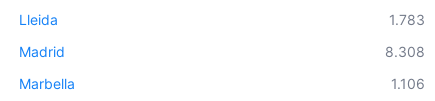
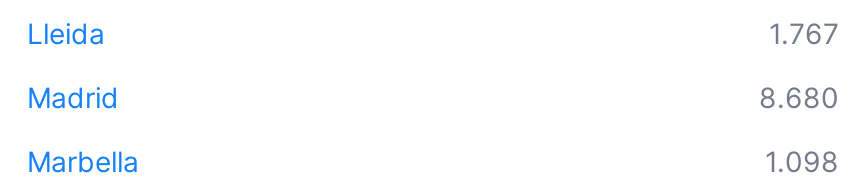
- 1.783
+ 1.767

- 8.308
+ 8.680

- 1.106
+ 1.098
